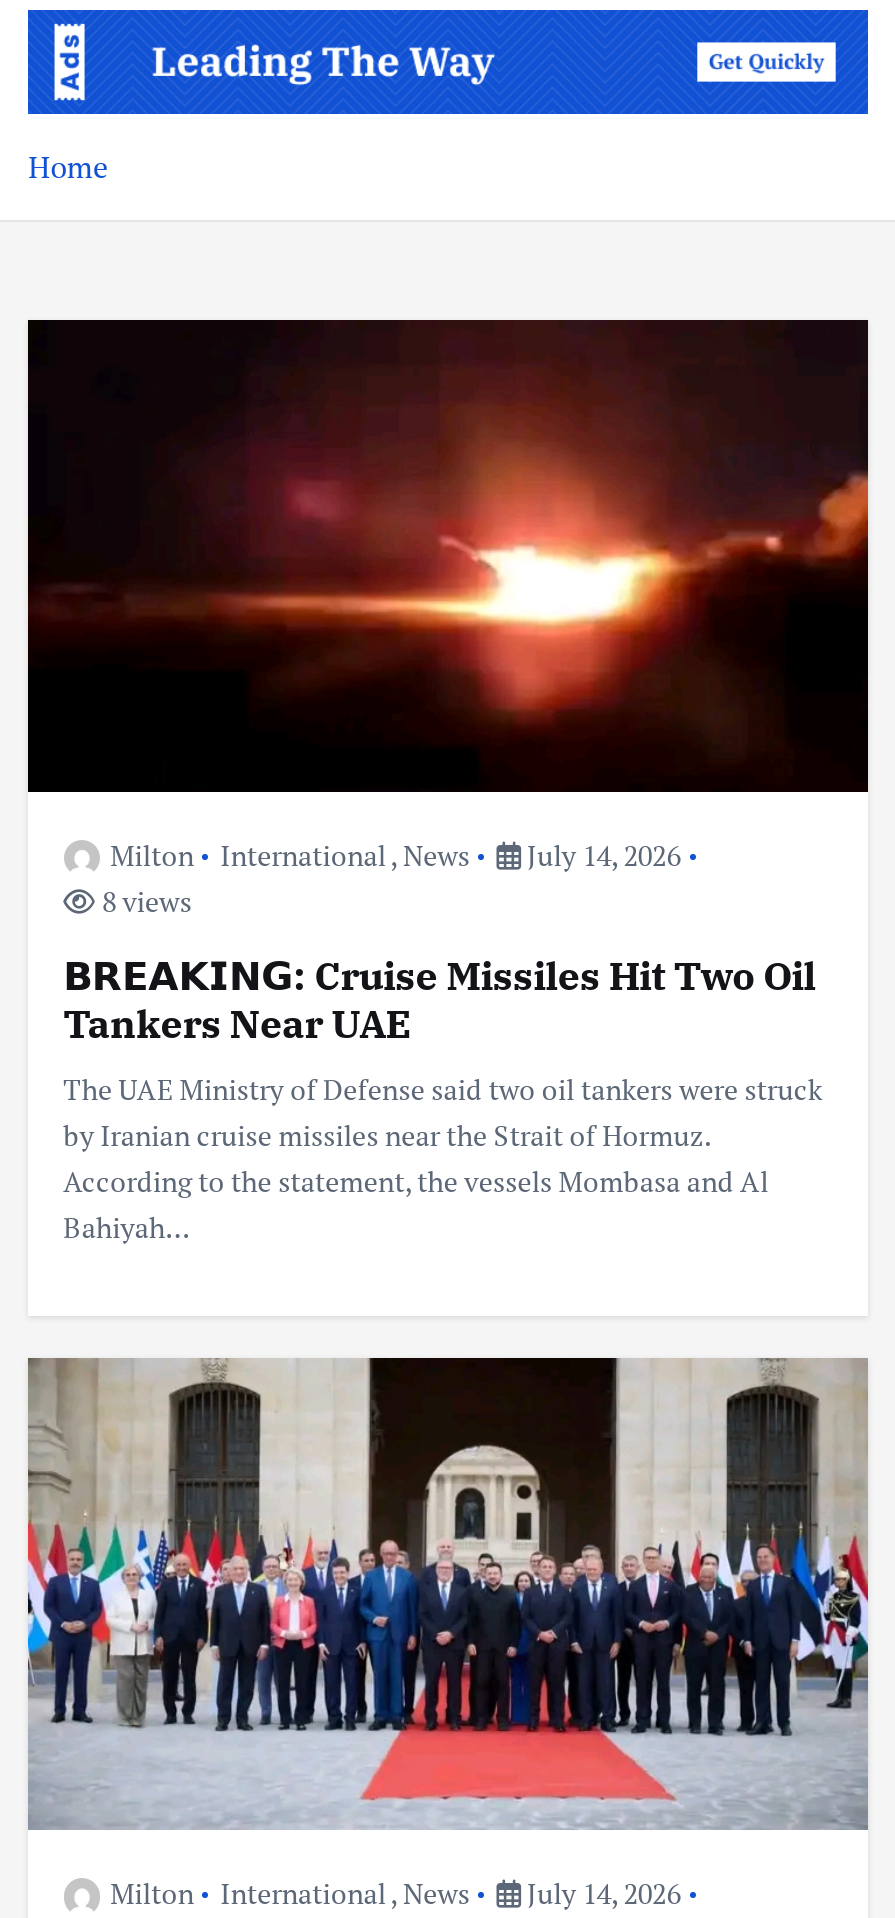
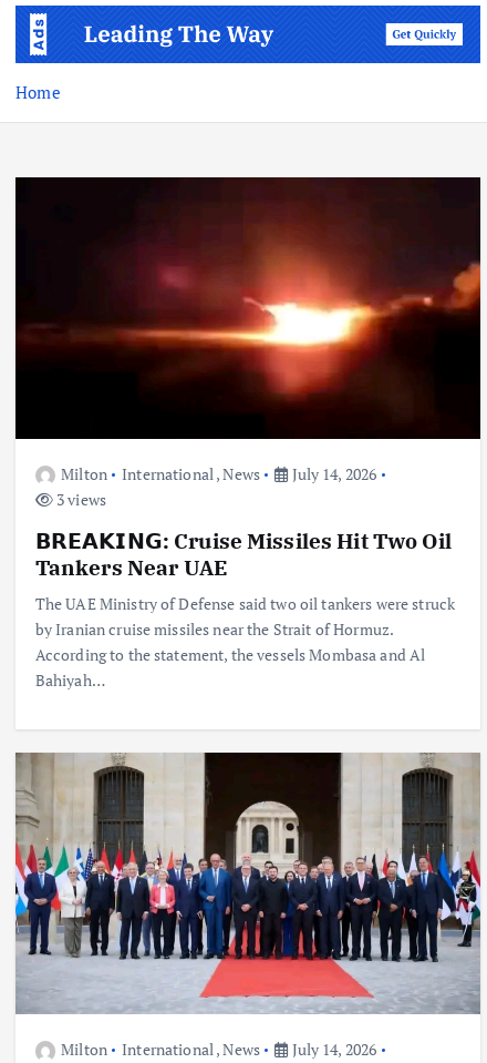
- 8 views
+ 3 views
